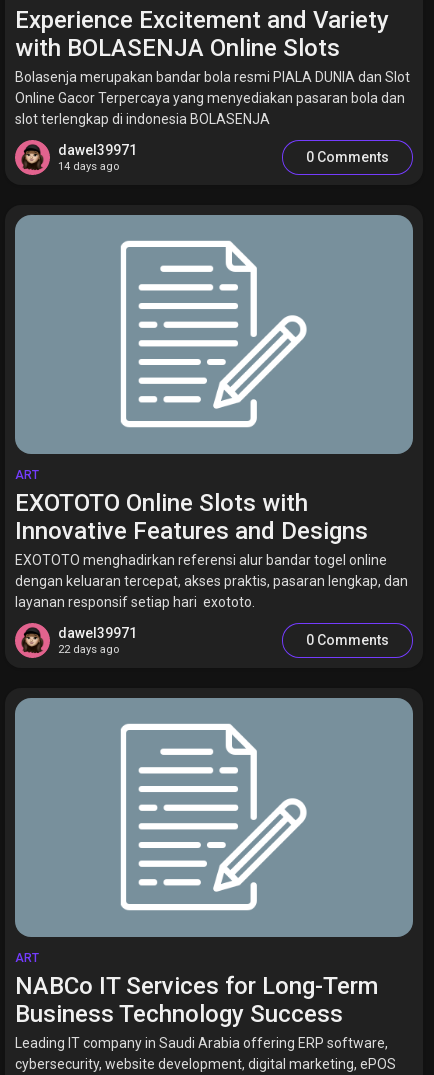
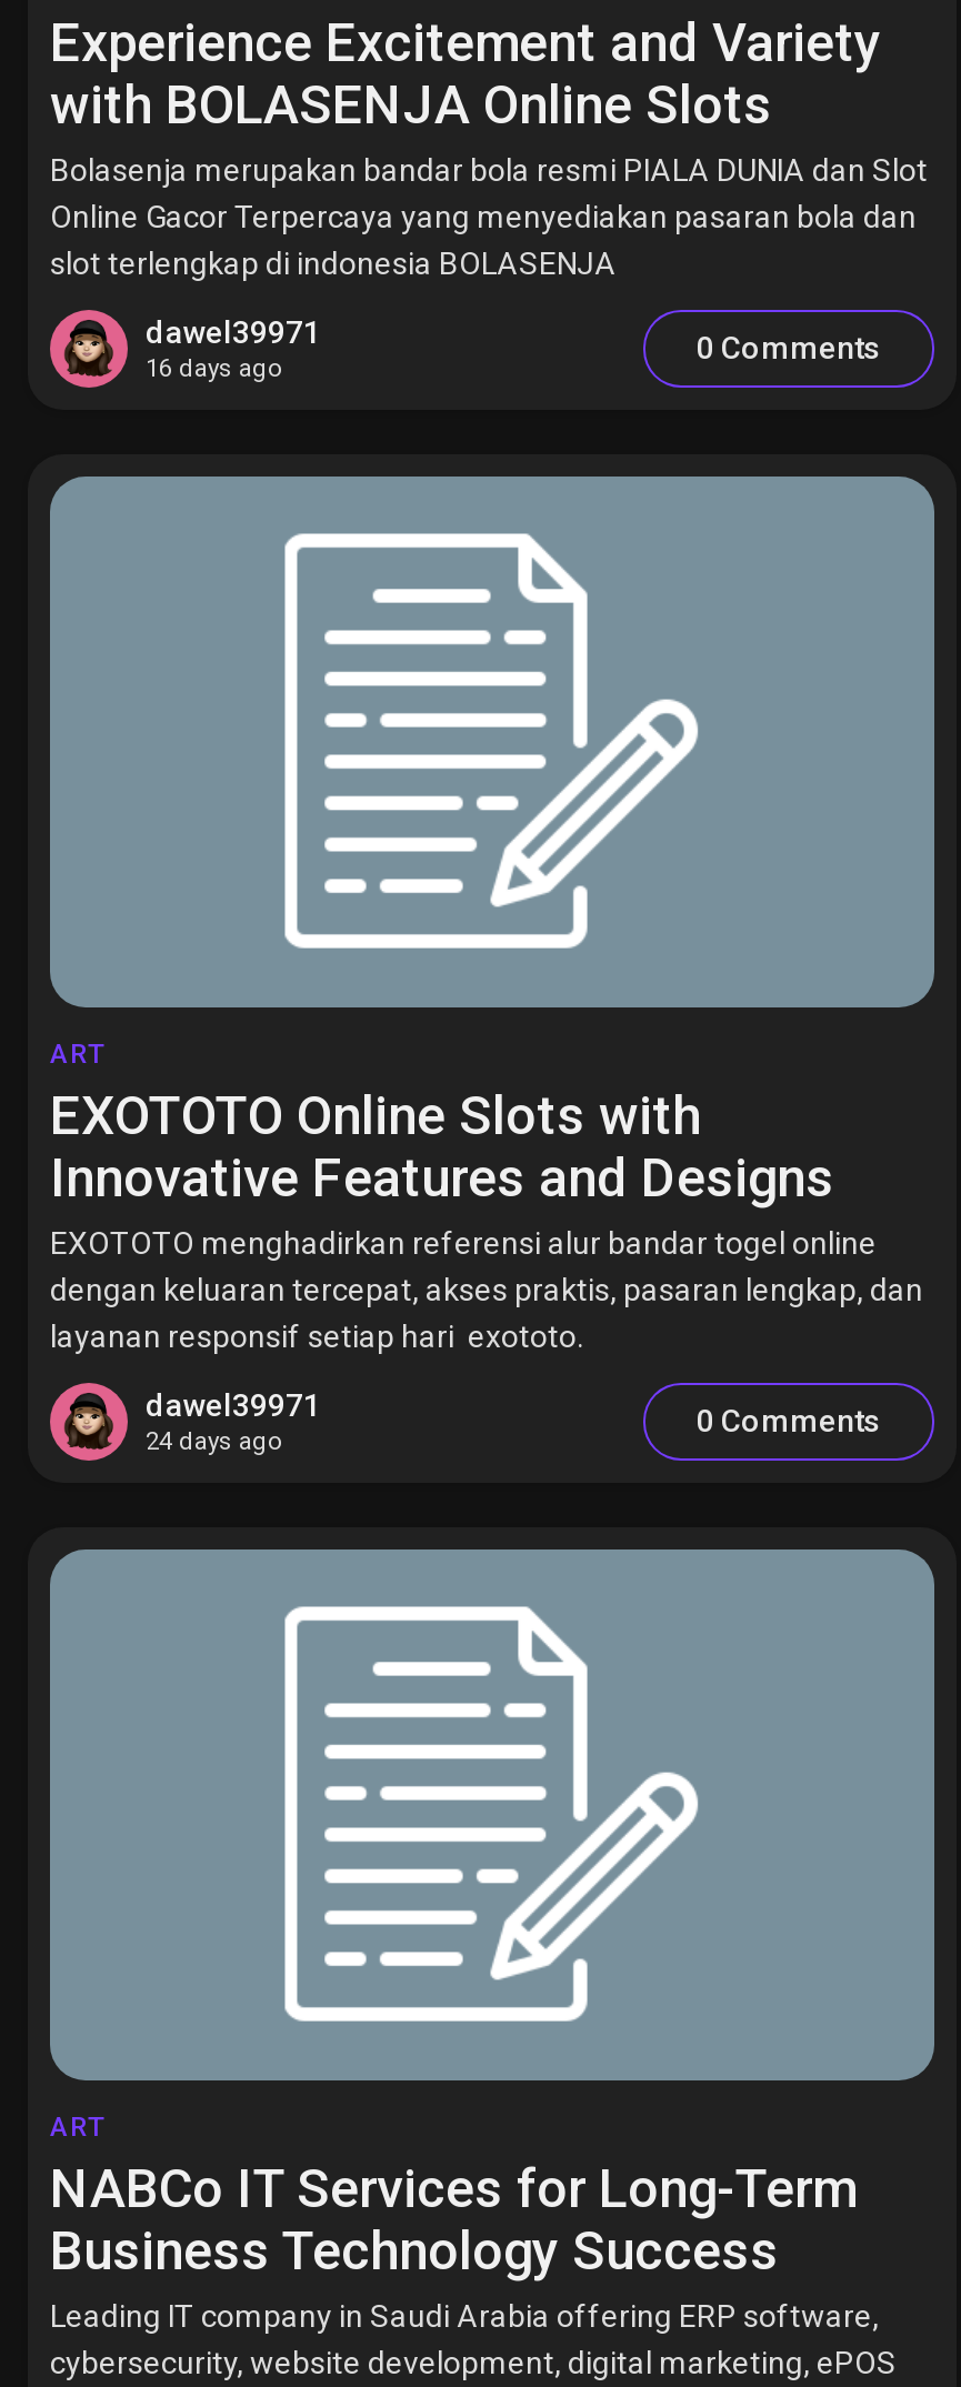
- 14 days ago
+ 16 days ago

- 22 days ago
+ 24 days ago
